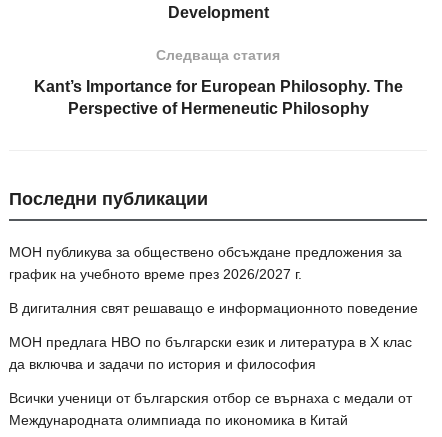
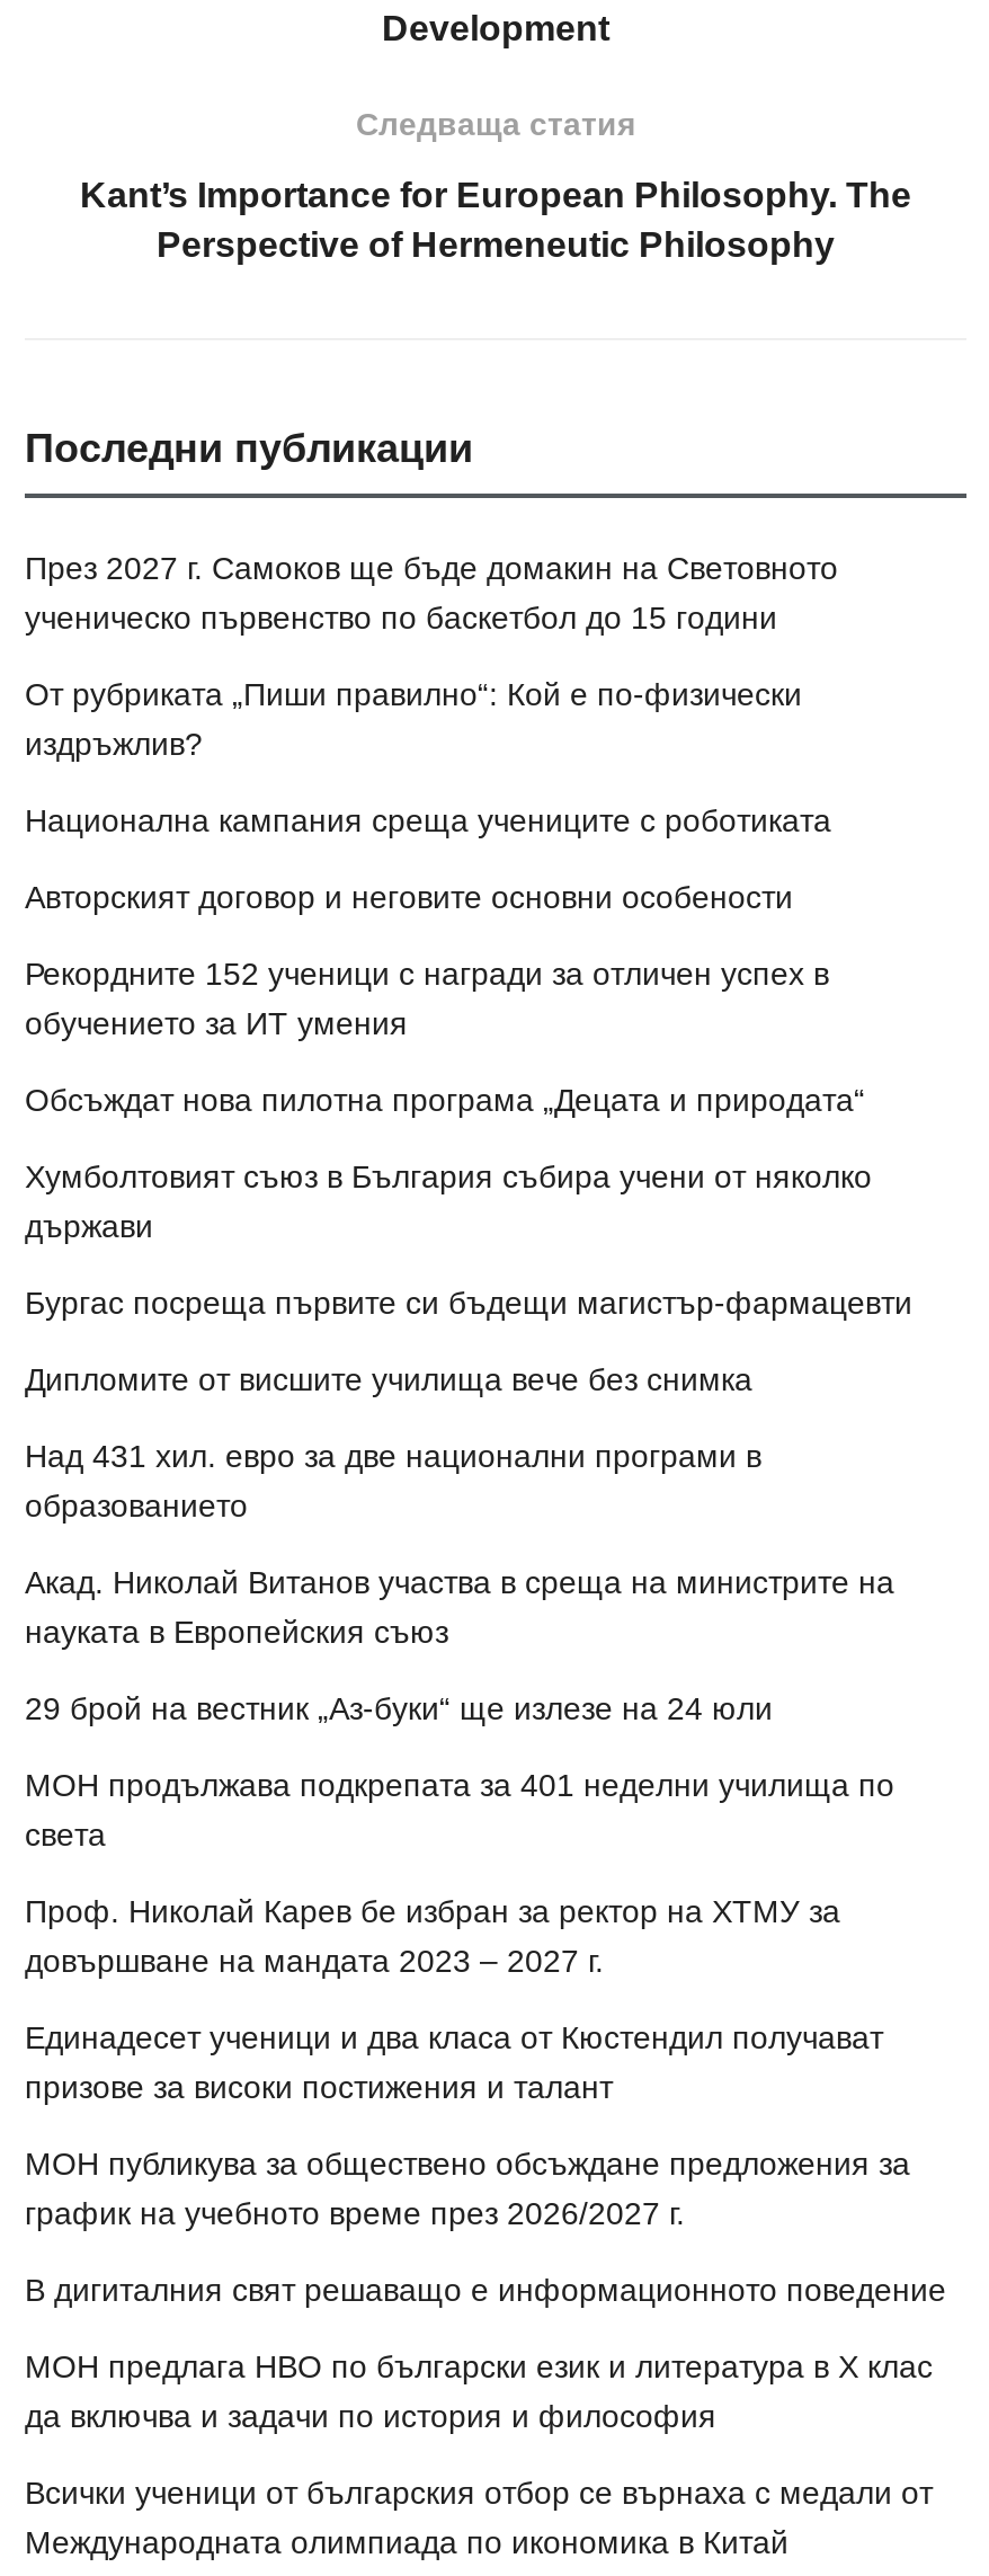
+ През 2027 г. Самоков ще бъде домакин на Световното
+ ученическо първенство по баскетбол до 15 години
+ От рубриката „Пиши правилно“: Кой е по-физически
+ издръжлив?
+ Национална кампания среща учениците с роботиката
+ Авторският договор и неговите основни особености
+ Рекордните 152 ученици с награди за отличен успех в
+ обучението за ИТ умения
+ Обсъждат нова пилотна програма „Децата и природата“
+ Хумболтовият съюз в България събира учени от няколко
+ държави
+ Бургас посреща първите си бъдещи магистър-фармацевти
+ Дипломите от висшите училища вече без снимка
+ Над 431 хил. евро за две национални програми в
+ образованието
+ Акад. Николай Витанов участва в среща на министрите на
+ науката в Европейския съюз
+ 29 брой на вестник „Аз-буки“ ще излезе на 24 юли
+ МОН продължава подкрепата за 401 неделни училища по
+ света
+ Проф. Николай Карев бе избран за ректор на ХТМУ за
+ довършване на мандата 2023 – 2027 г.
+ Единадесет ученици и два класа от Кюстендил получават
+ призове за високи постижения и талант
